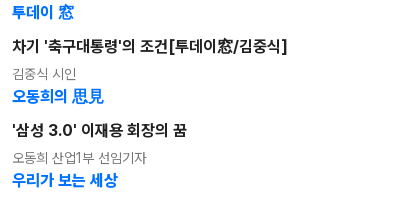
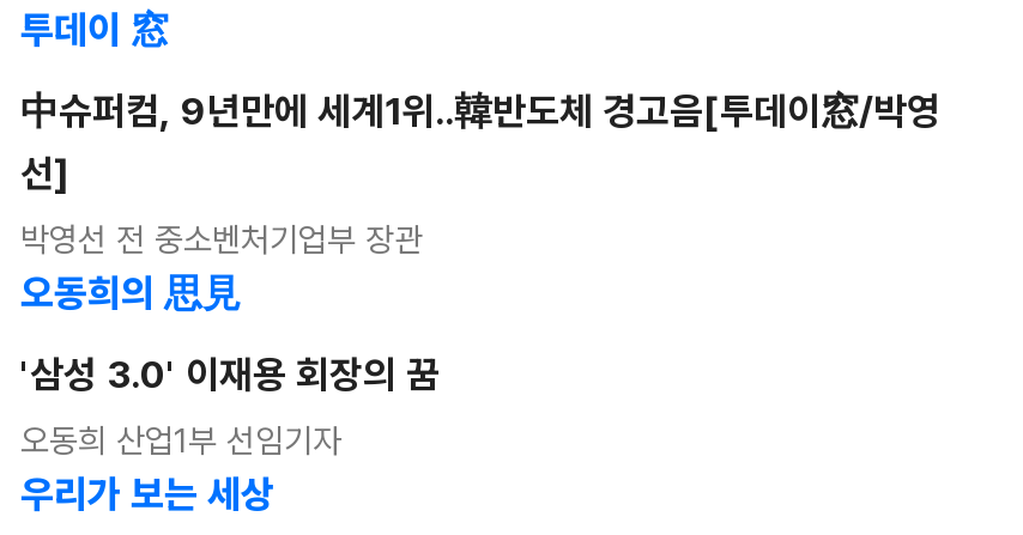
- 차기 '축구대통령'의 조건[투데이窓/김중식]
+ 中슈퍼컴, 9년만에 세계1위..韓반도체 경고음[투데이窓/박영
+ 선]

- 김중식 시인
+ 박영선 전 중소벤처기업부 장관
